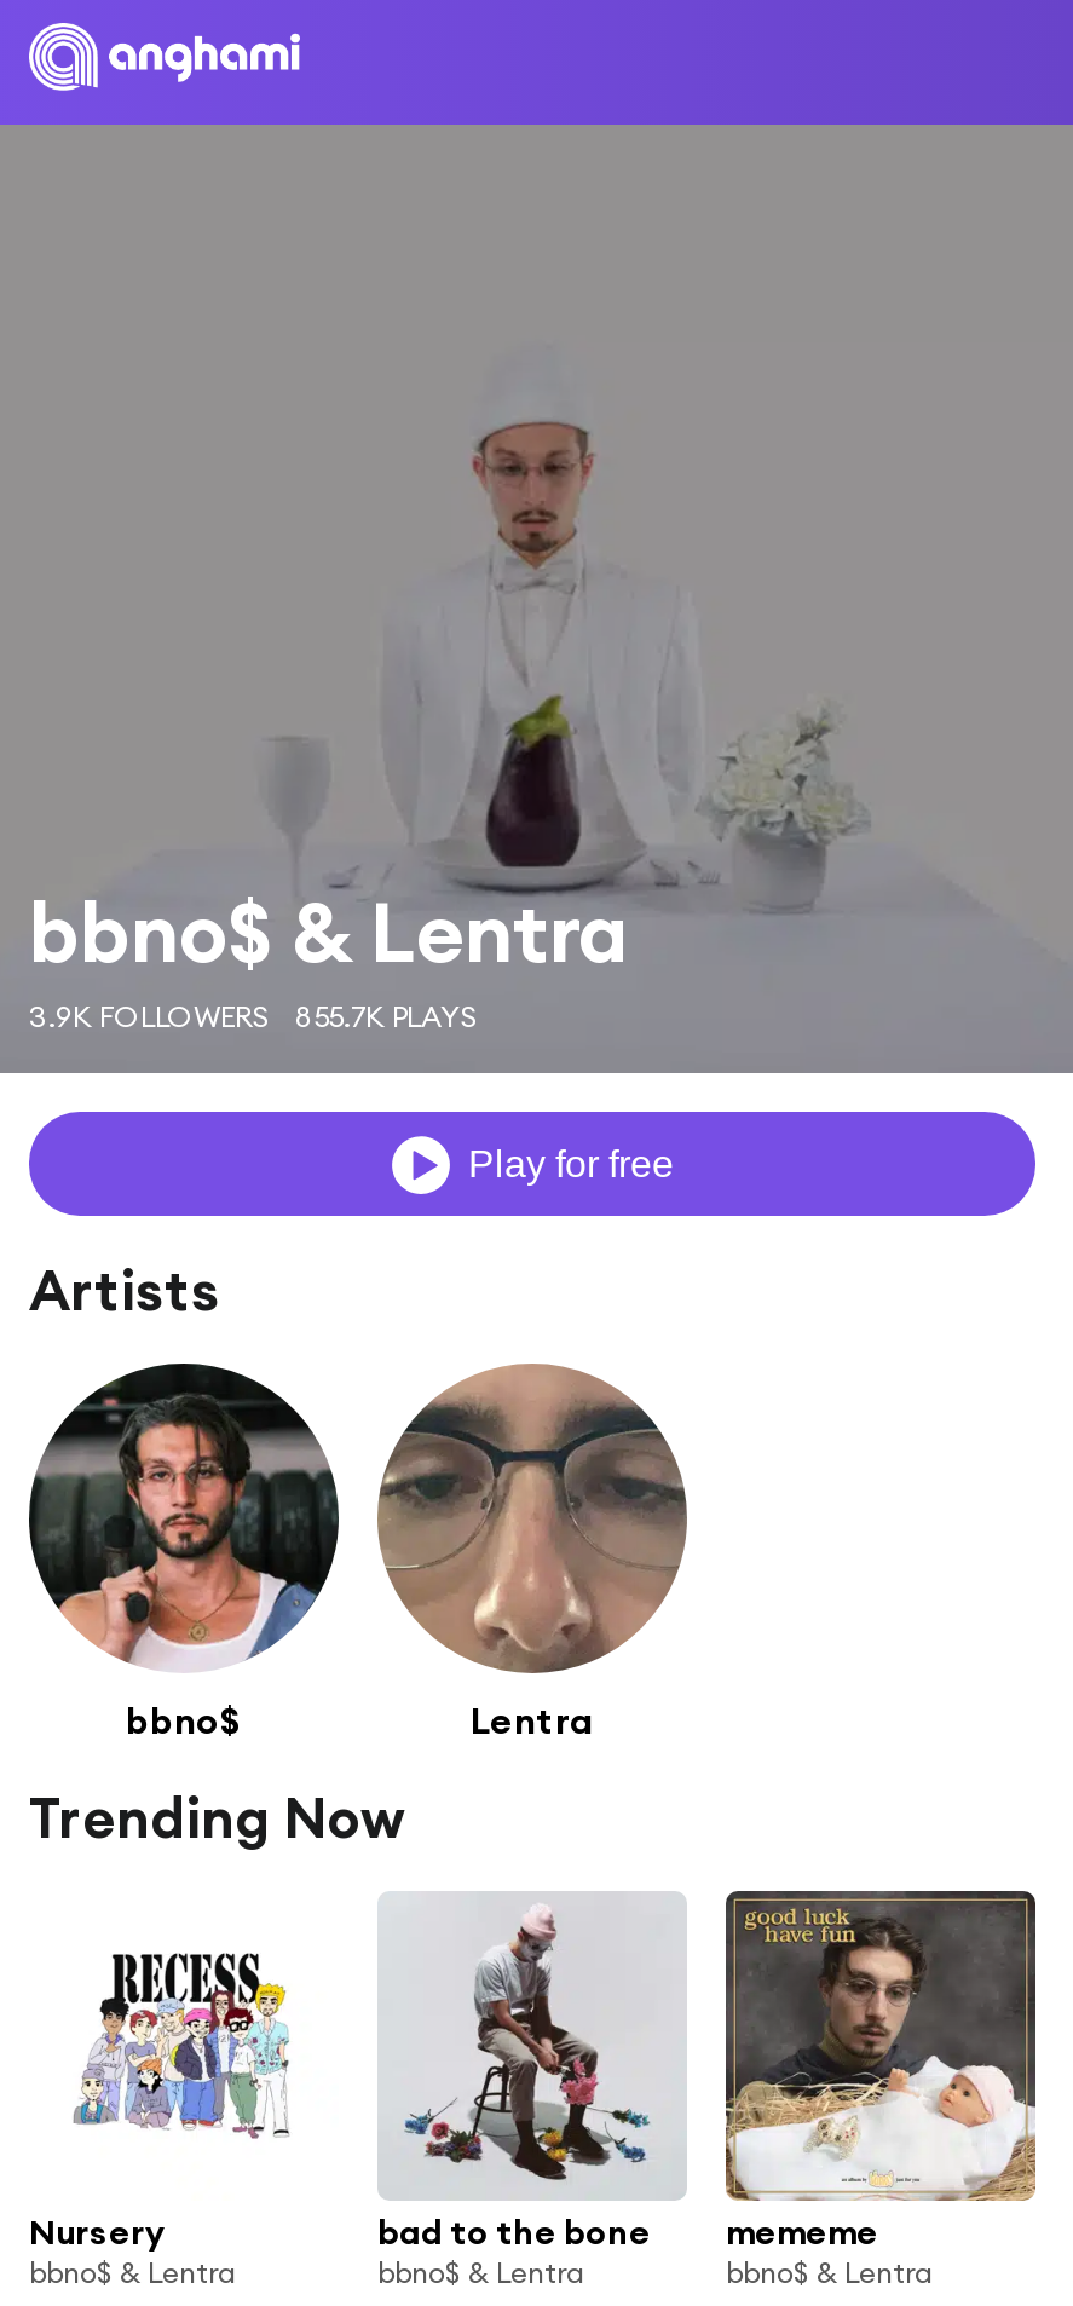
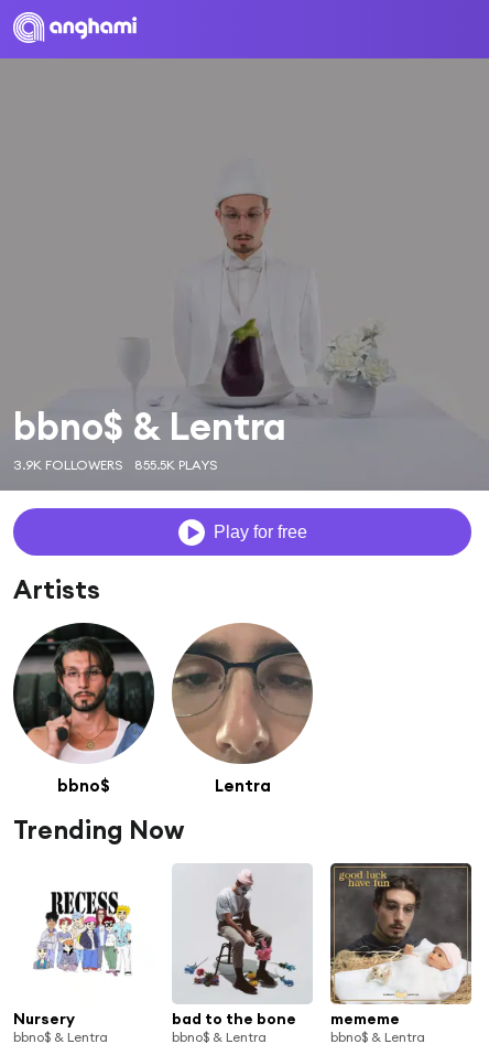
- 3.9K FOLLOWERS 855.7K PLAYS
+ 3.9K FOLLOWERS 855.5K PLAYS
